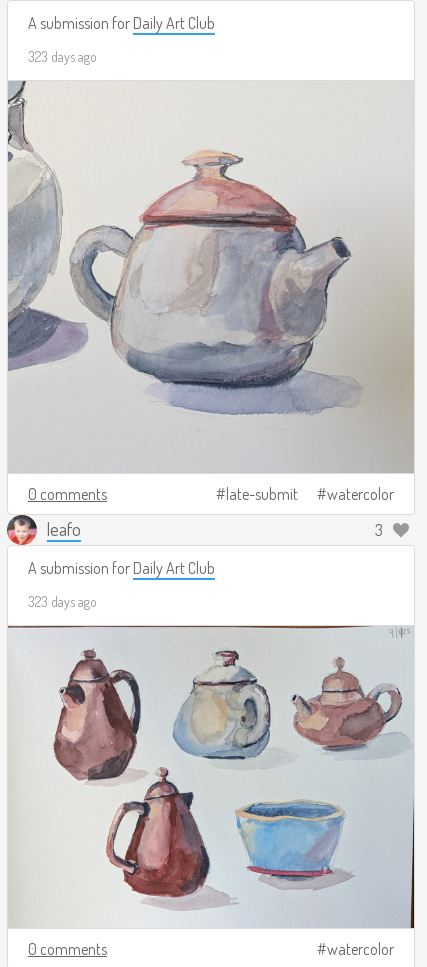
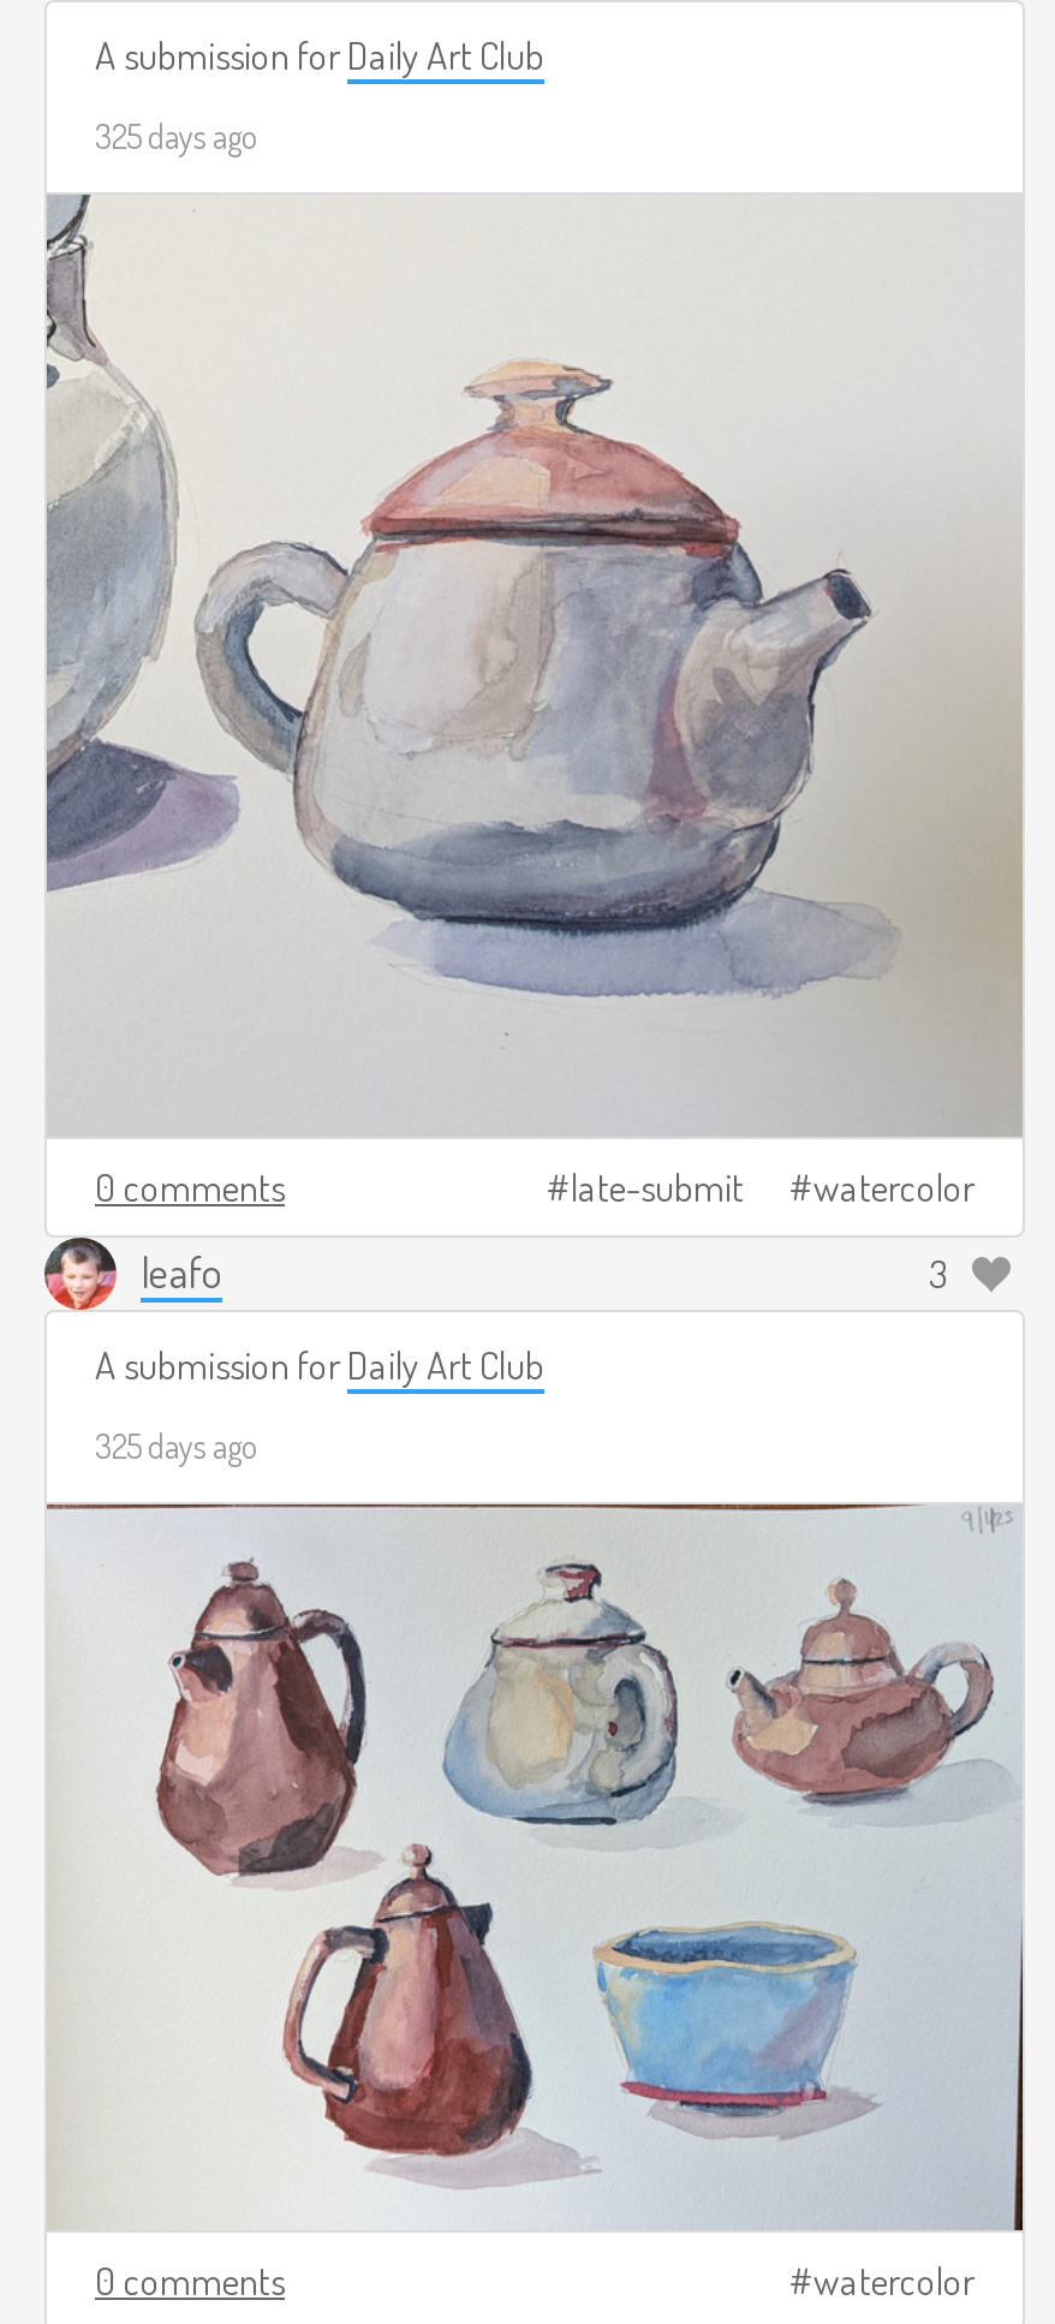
- 323 days ago
+ 325 days ago

- 323 days ago
+ 325 days ago
